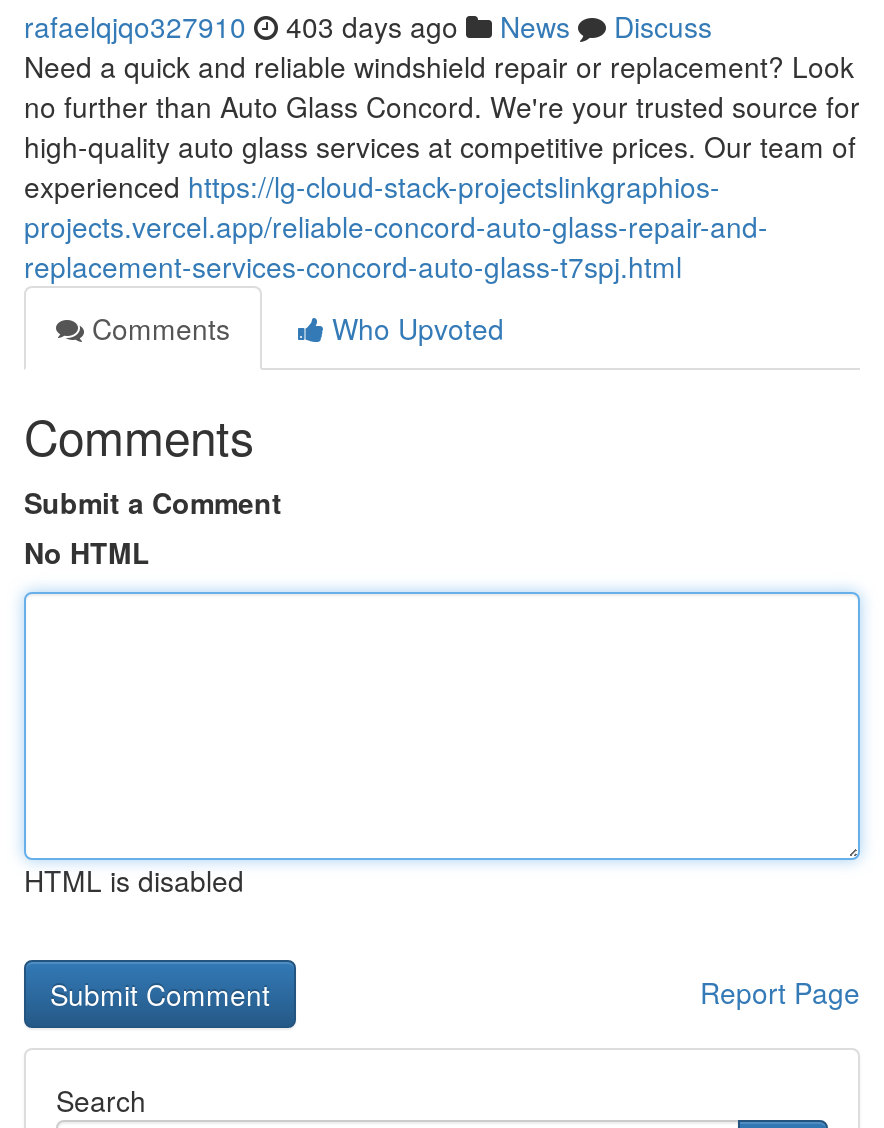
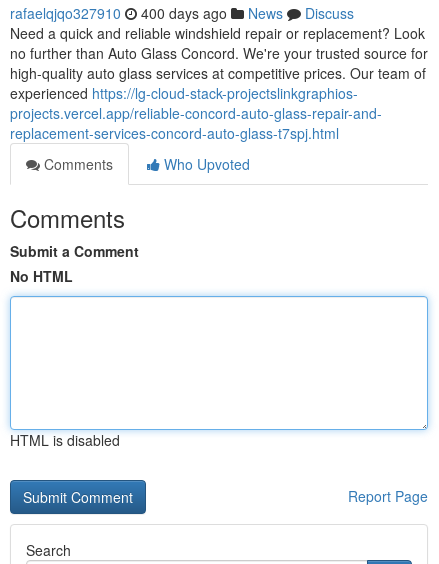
- rafaelqjqo327910 403 days ago News Discuss
+ rafaelqjqo327910 400 days ago News Discuss
